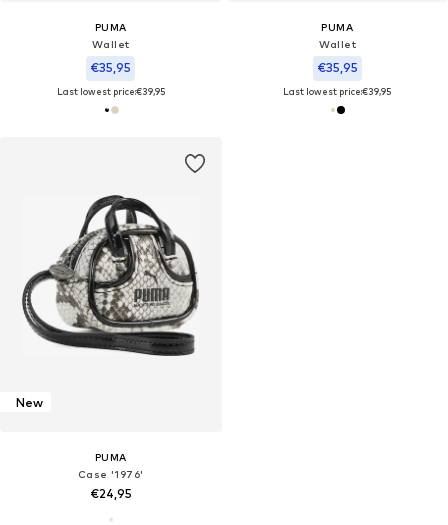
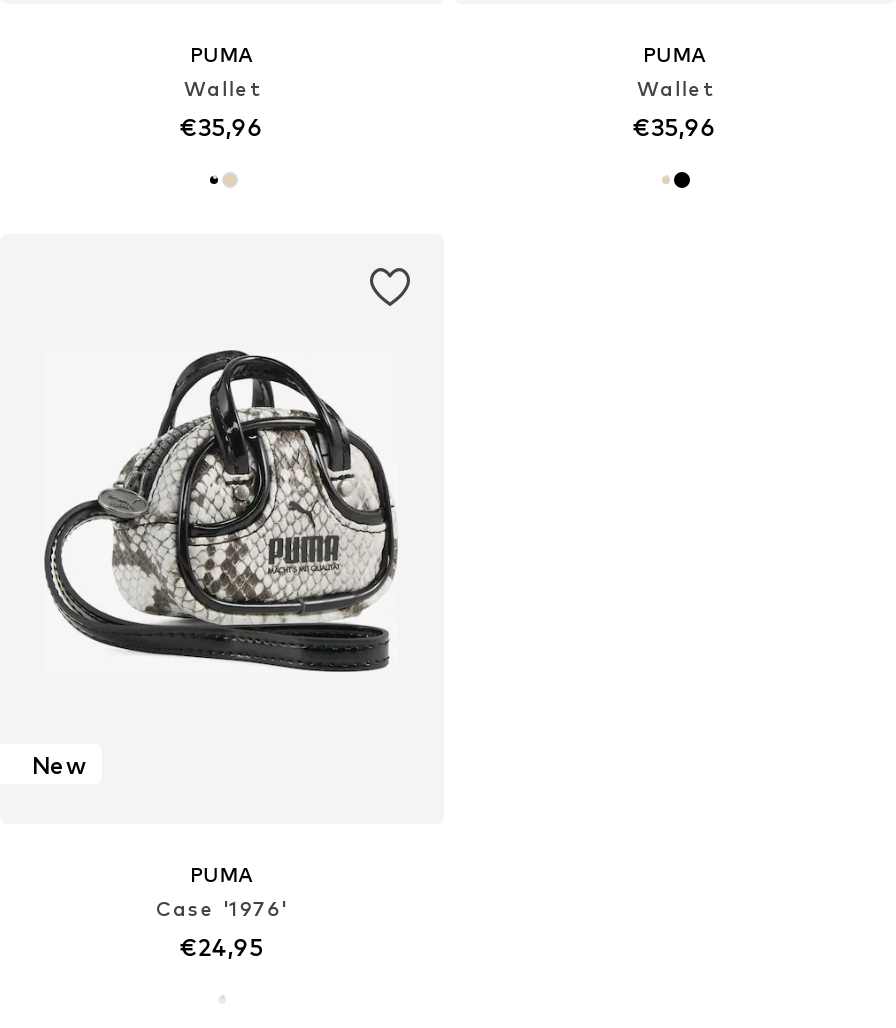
- €35,95
- Last lowest price:€39,95
+ €35,96

- €35,95
- Last lowest price:€39,95
+ €35,96
